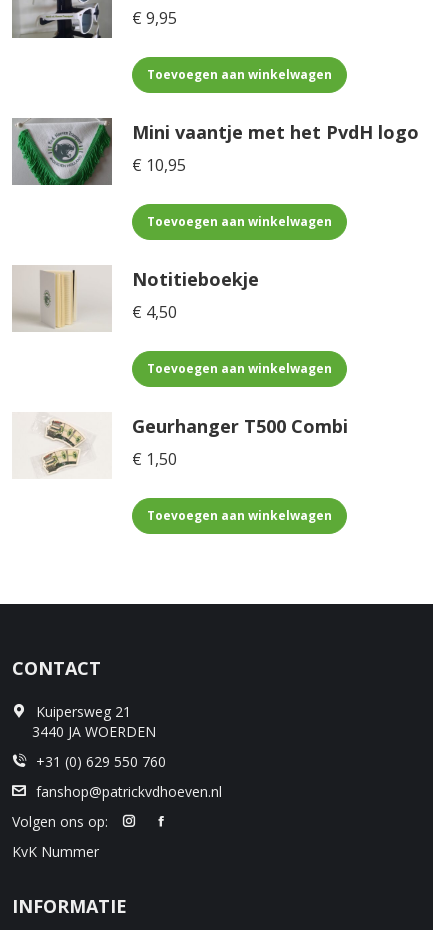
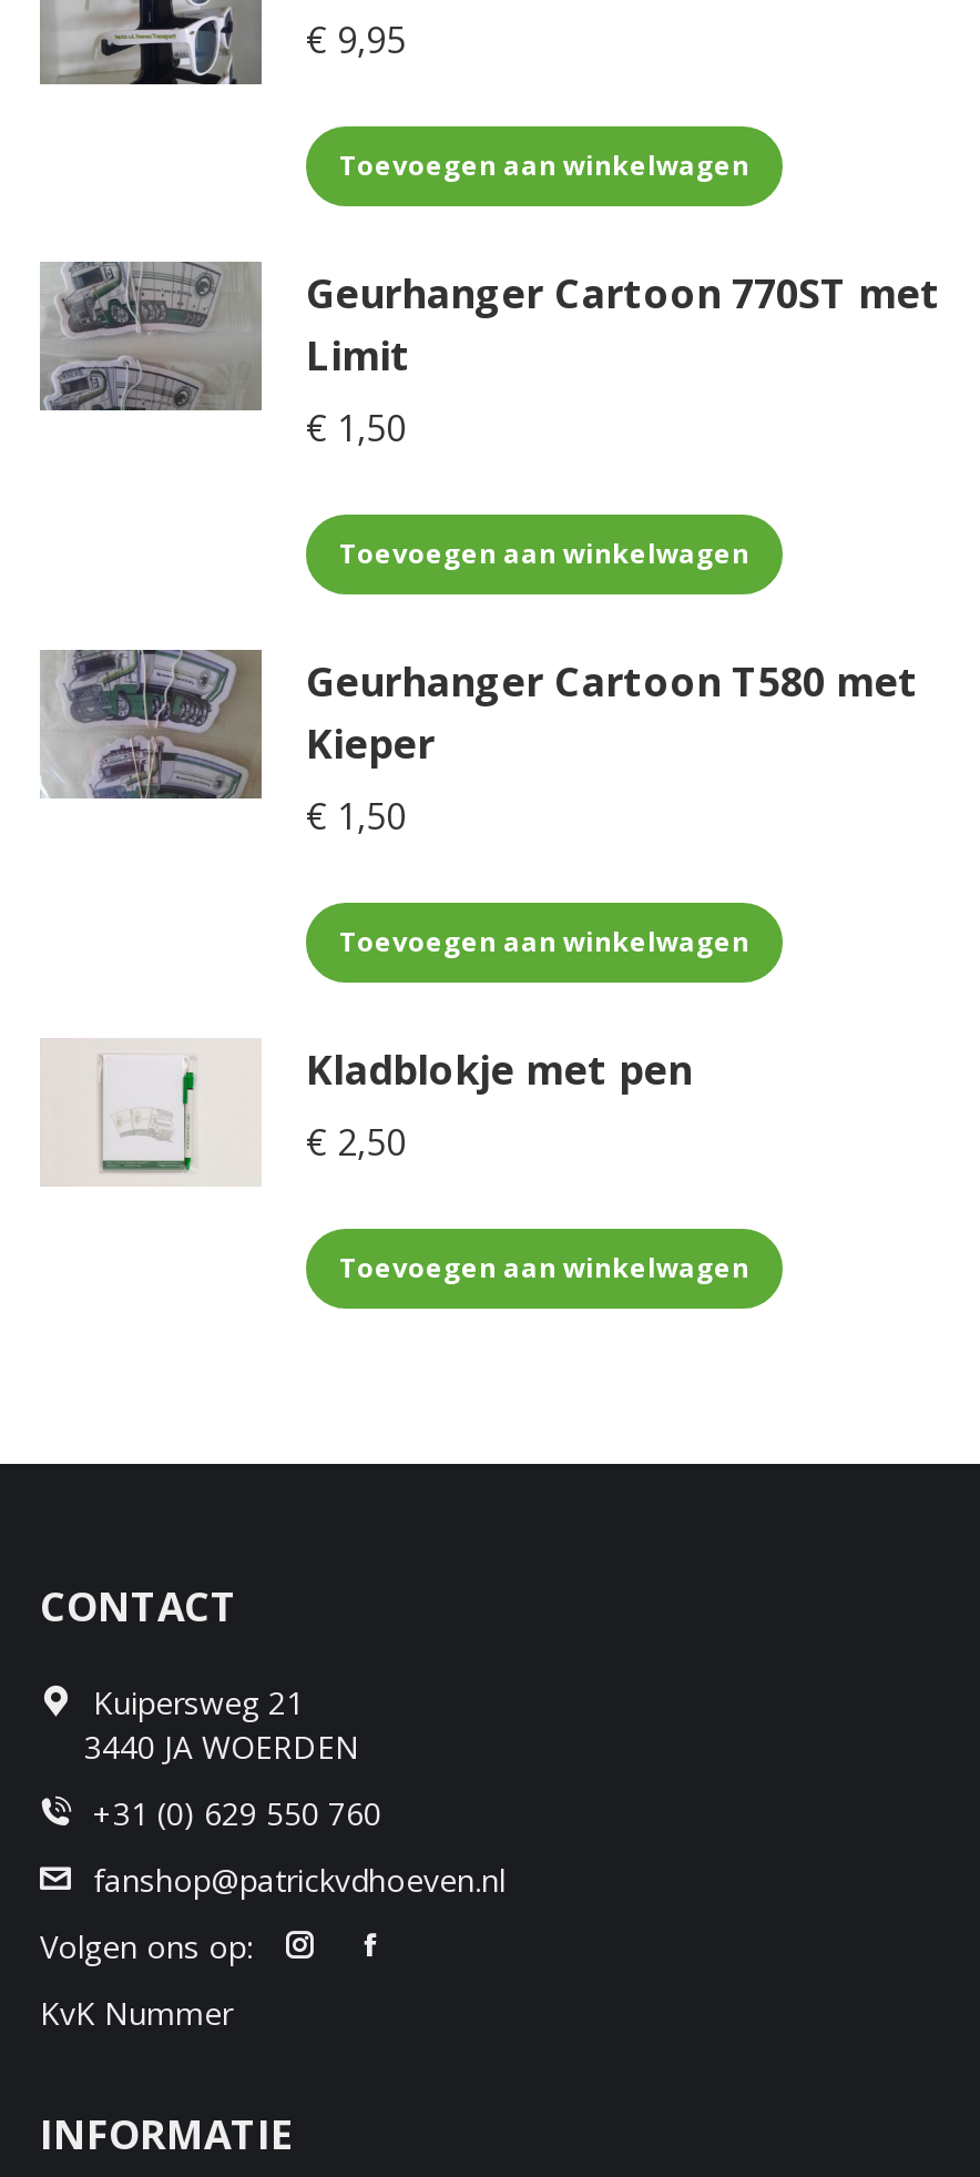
- [image]
- Mini vaantje met het PvdH logo
- €10,95
+ [image]
+ Geurhanger Cartoon 770ST met
+ Limit
+ €1,50

- [image]
- Notitieboekje
- €4,50
+ [image]
+ Geurhanger Cartoon T580 met
+ Kieper
+ €1,50

- Geurhanger T500 Combi
- €1,50
+ Kladblokje met pen
+ €2,50

- [image]
+ [image]
